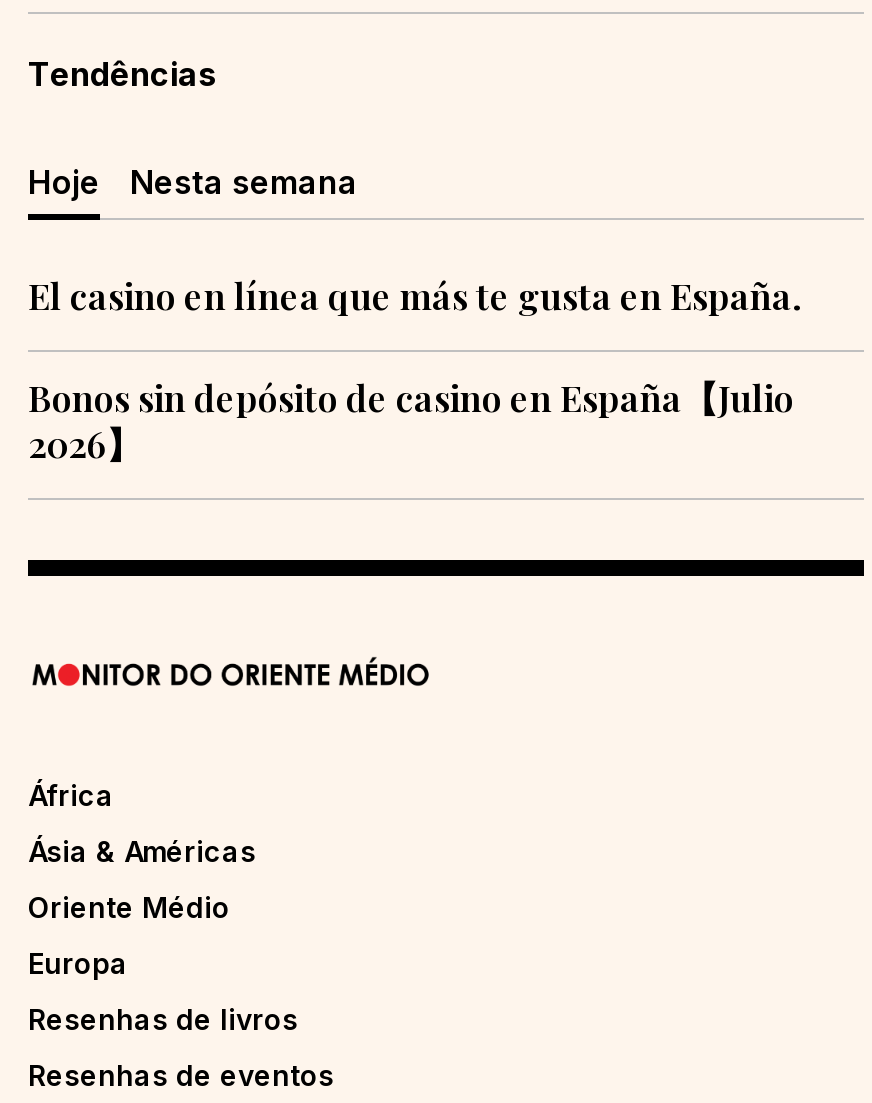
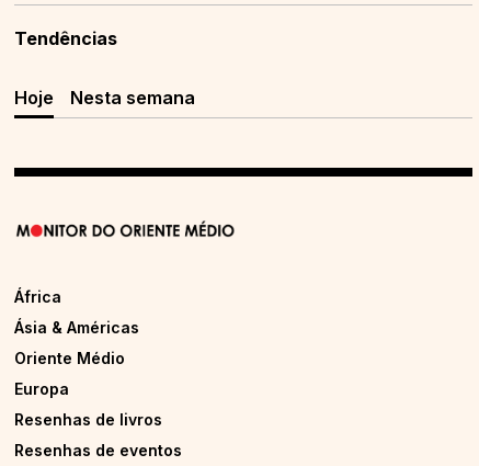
- El casino en línea que más te gusta en España.
- Bonos sin depósito de casino en España【Julio
- 2026】
